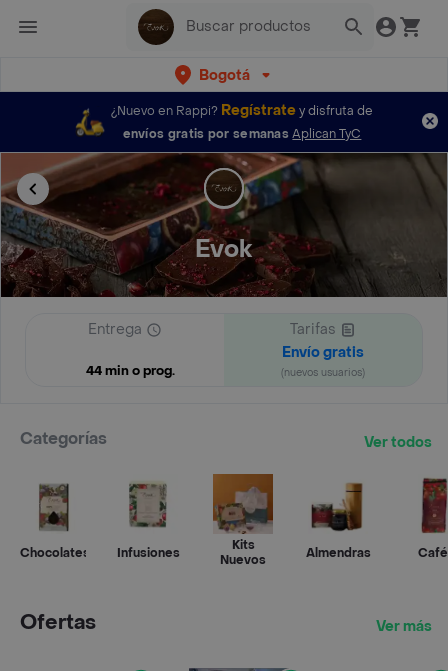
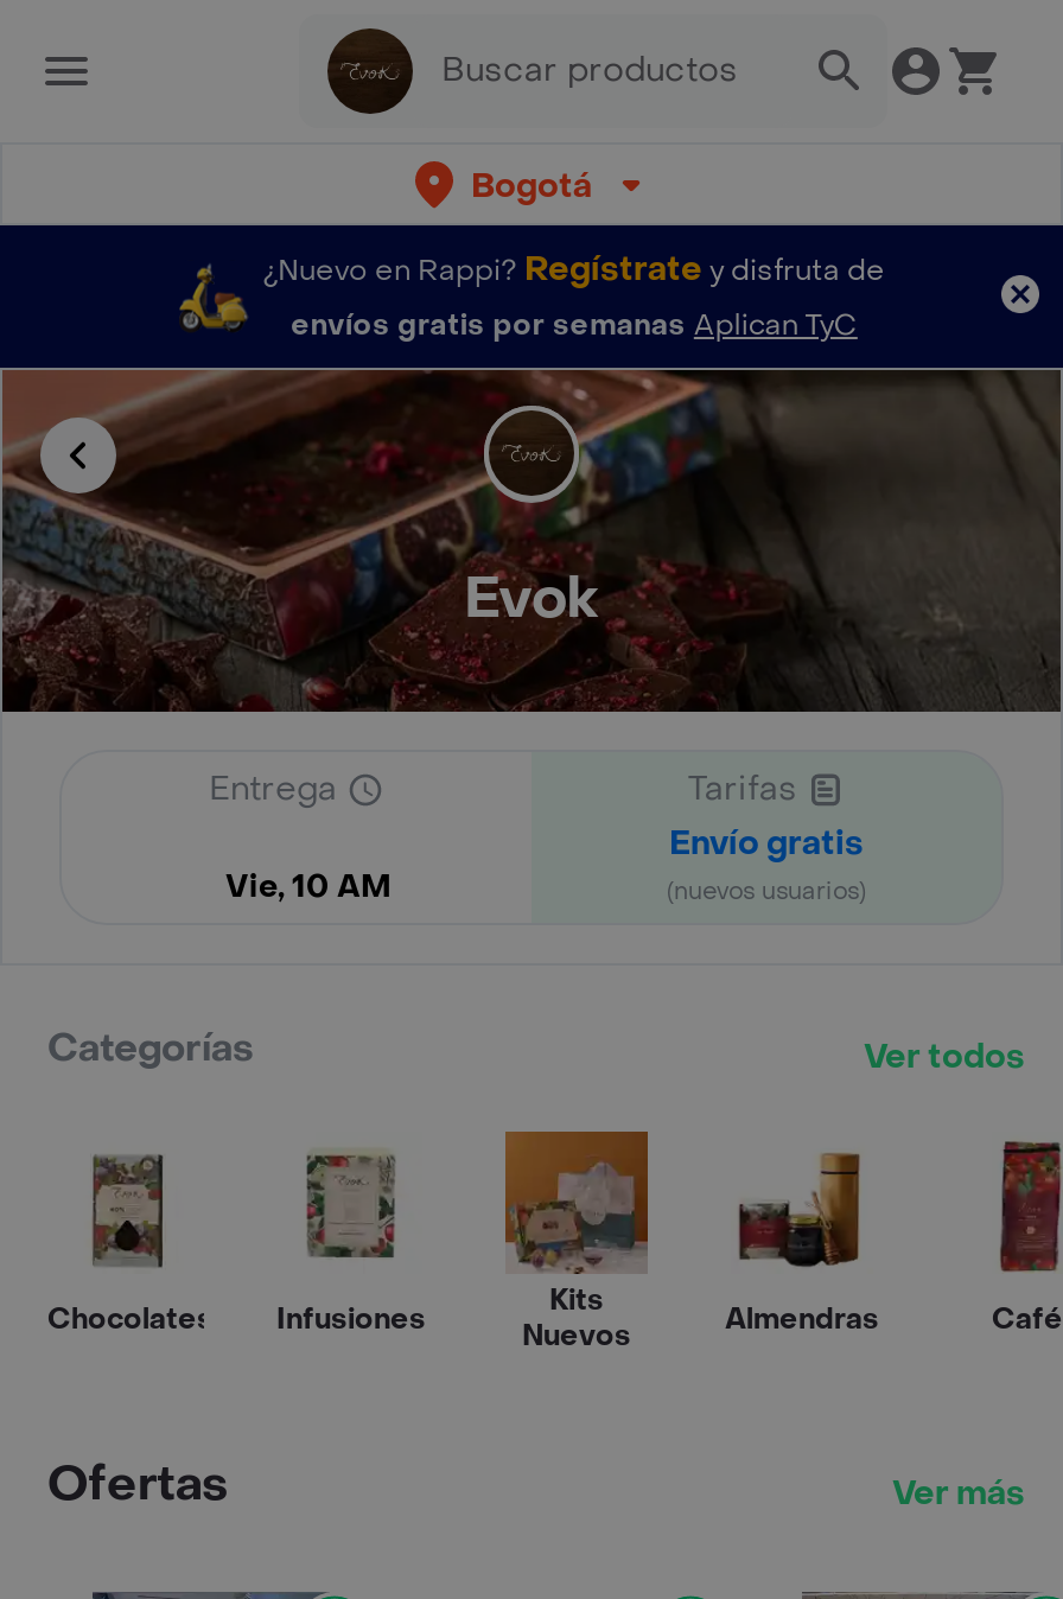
- 44 min o prog.
+ Vie, 10 AM
